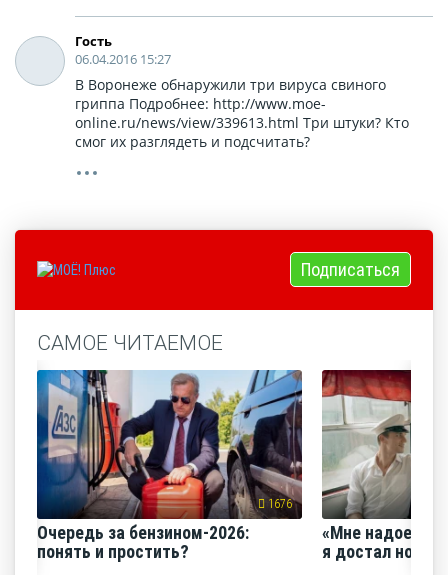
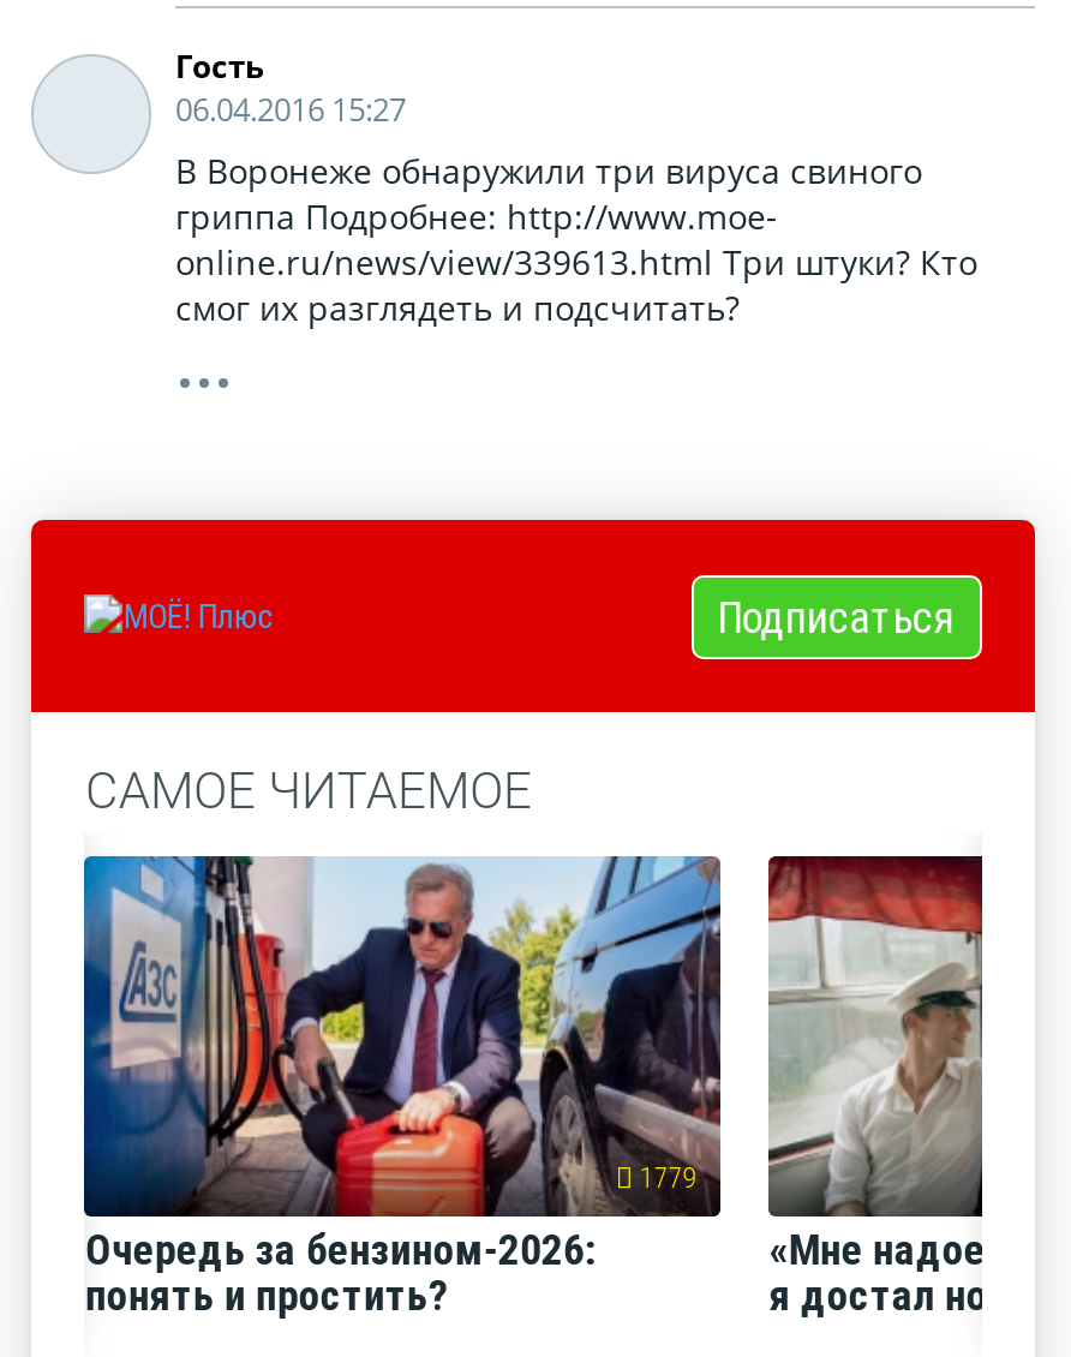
- 1676
+ 1779
